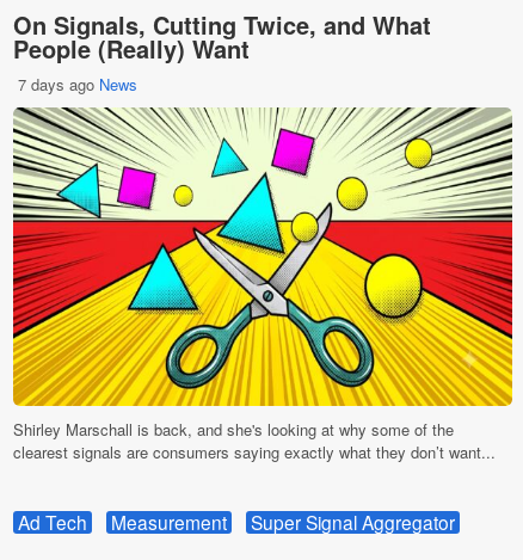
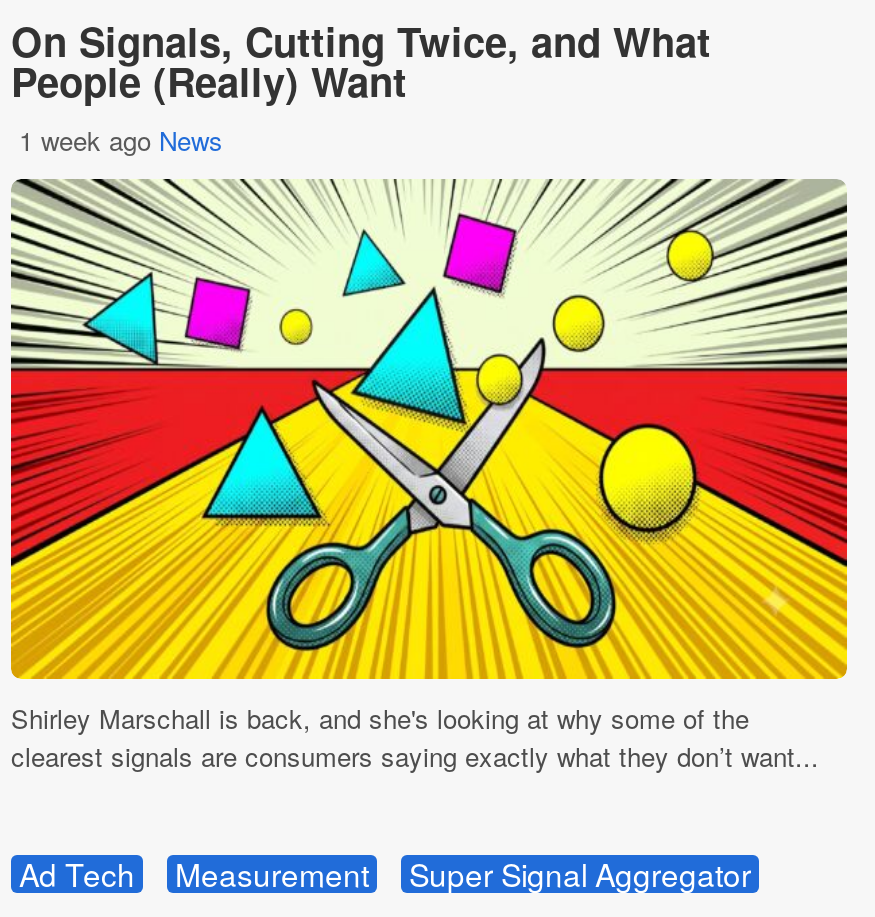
- 7 days ago News
+ 1 week ago News
